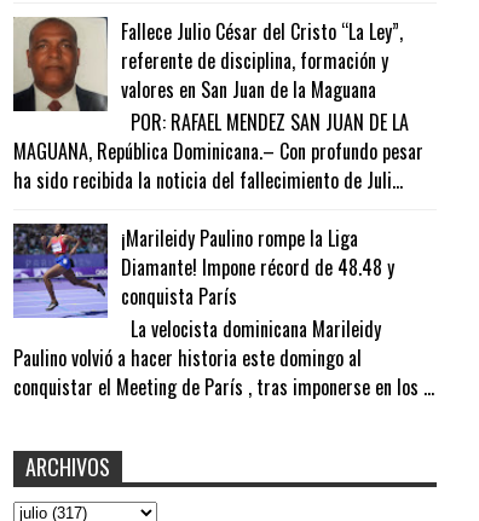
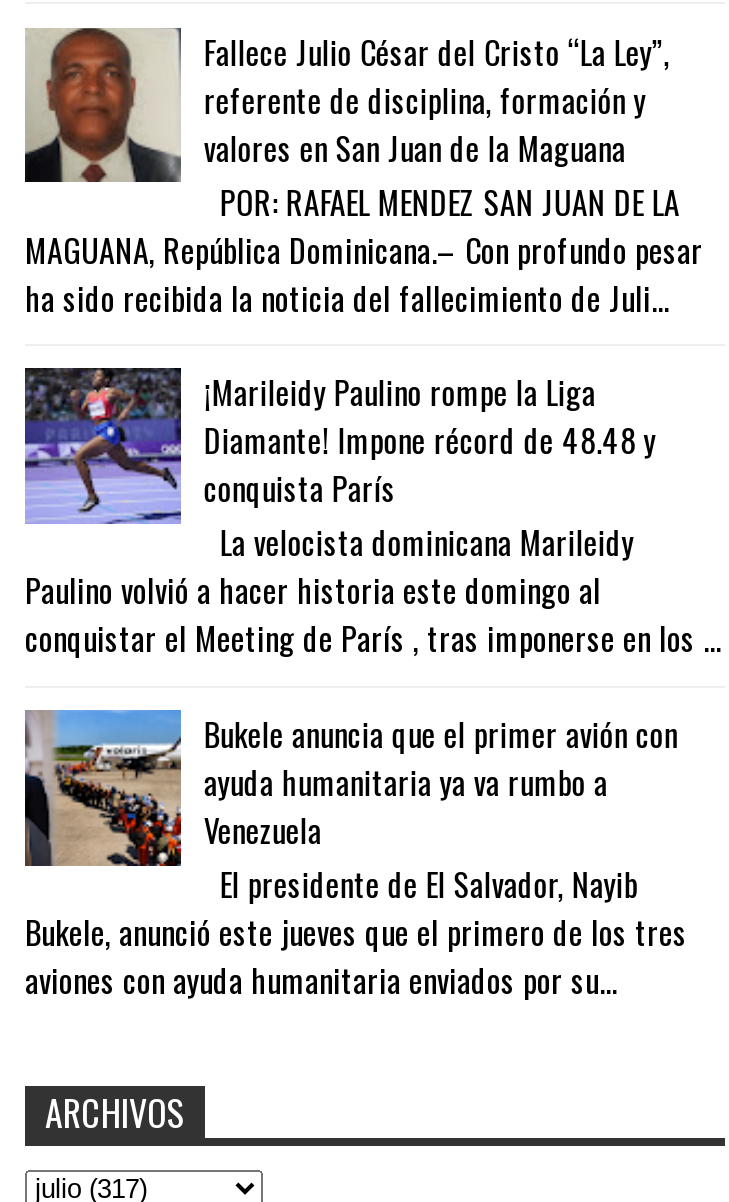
+ [image]
+ Bukele anuncia que el primer avión con
+ ayuda humanitaria ya va rumbo a
+ Venezuela
+ El presidente de El Salvador, Nayib
+ Bukele, anunció este jueves que el primero de los tres
+ aviones con ayuda humanitaria enviados por su...
